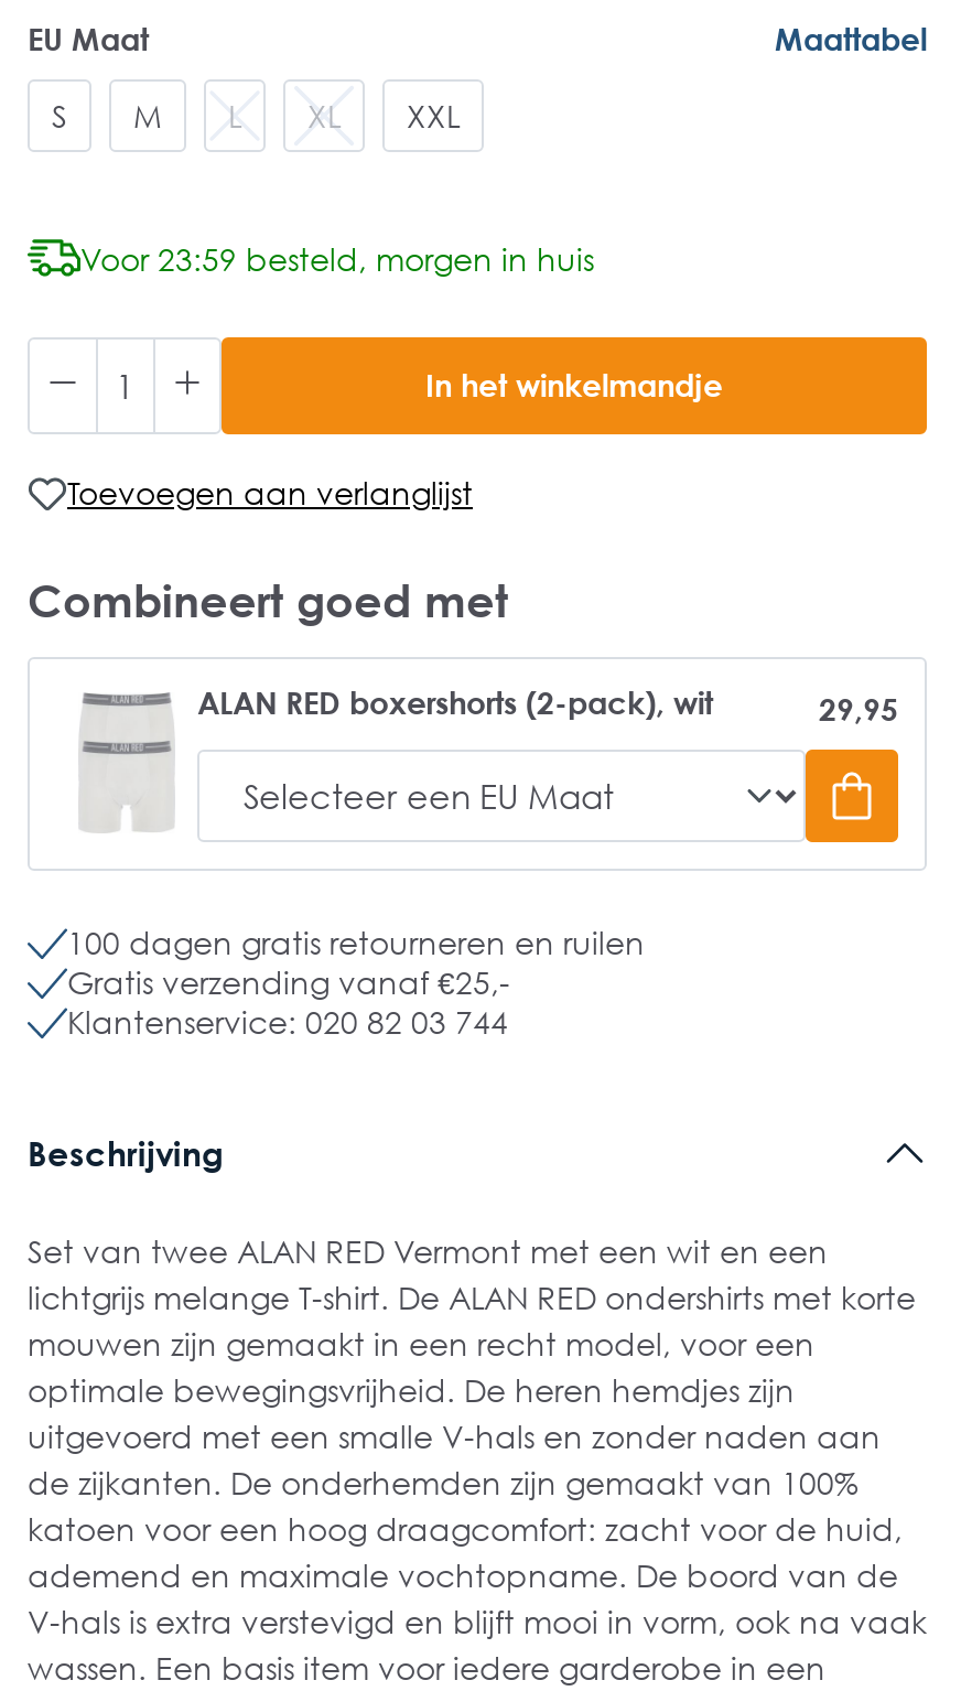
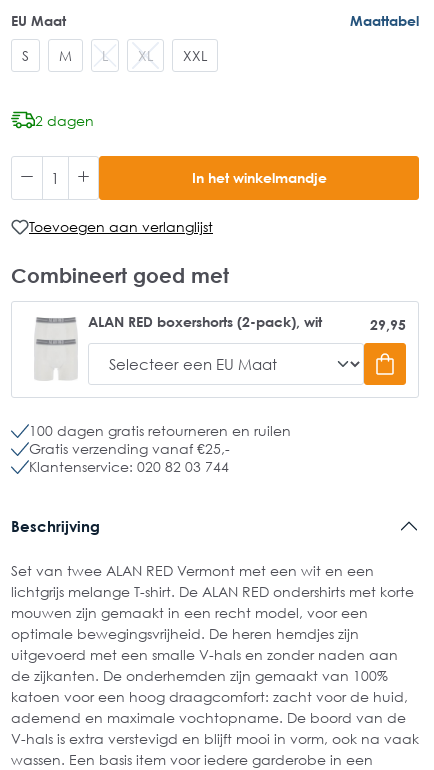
- Voor 23:59 besteld, morgen in huis
+ 2 dagen
